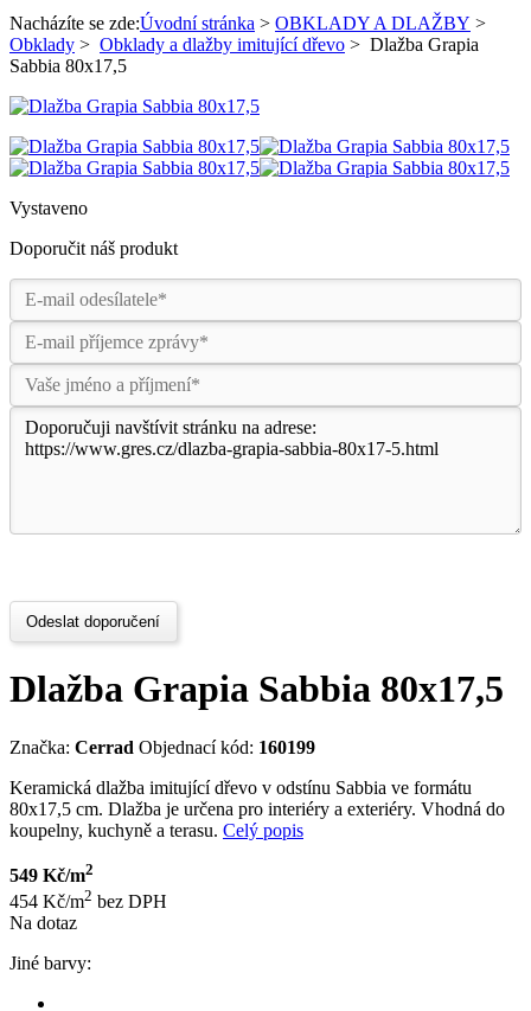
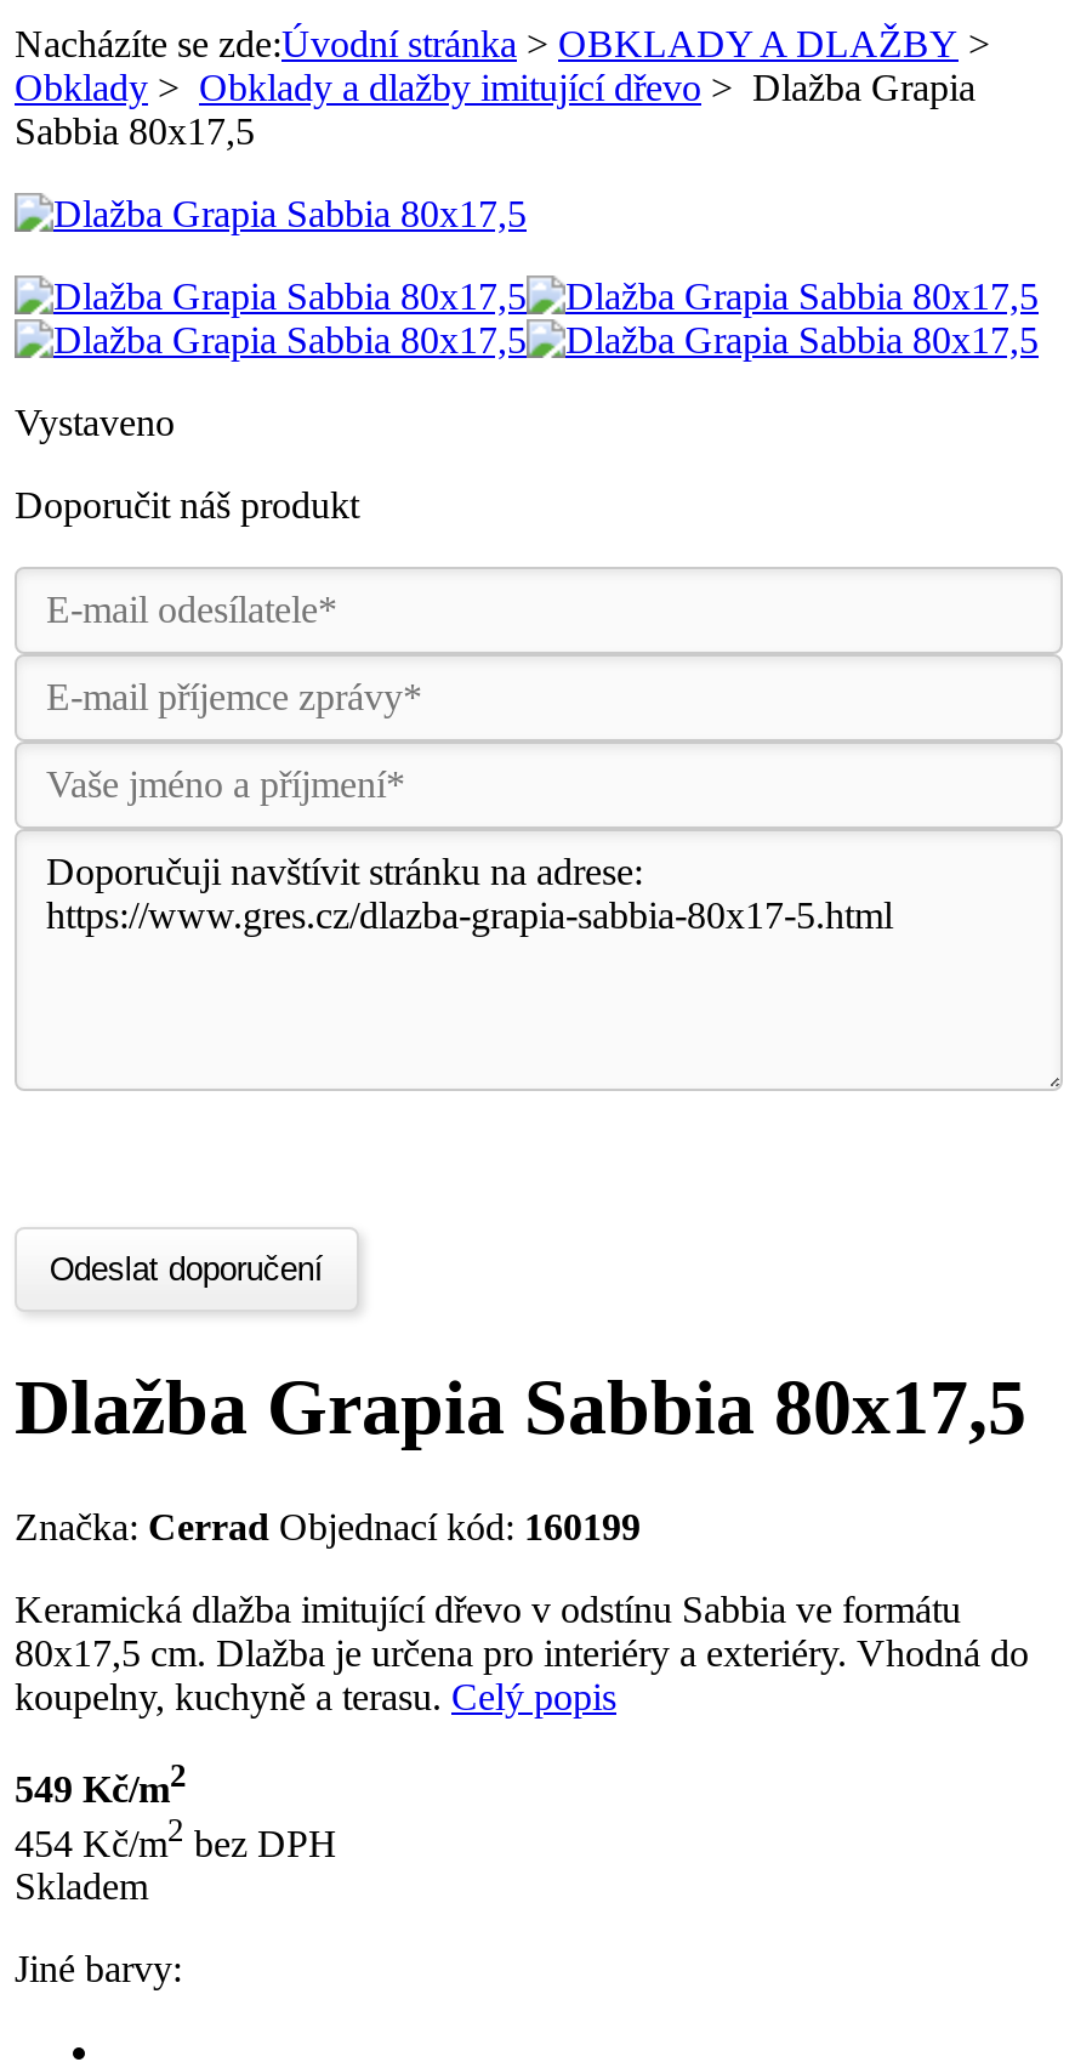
- Na dotaz
+ Skladem
